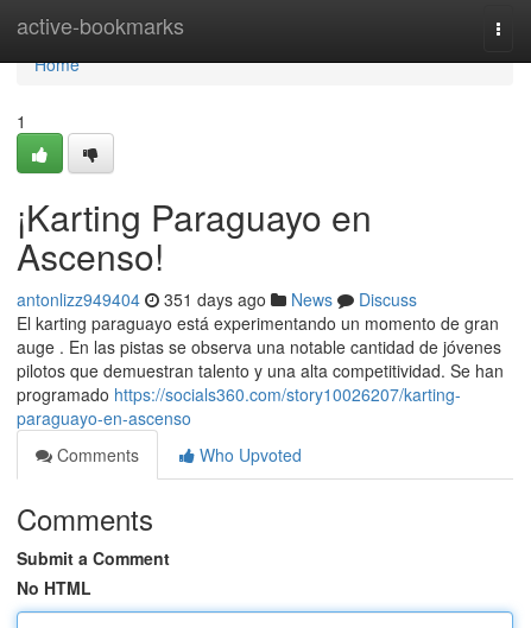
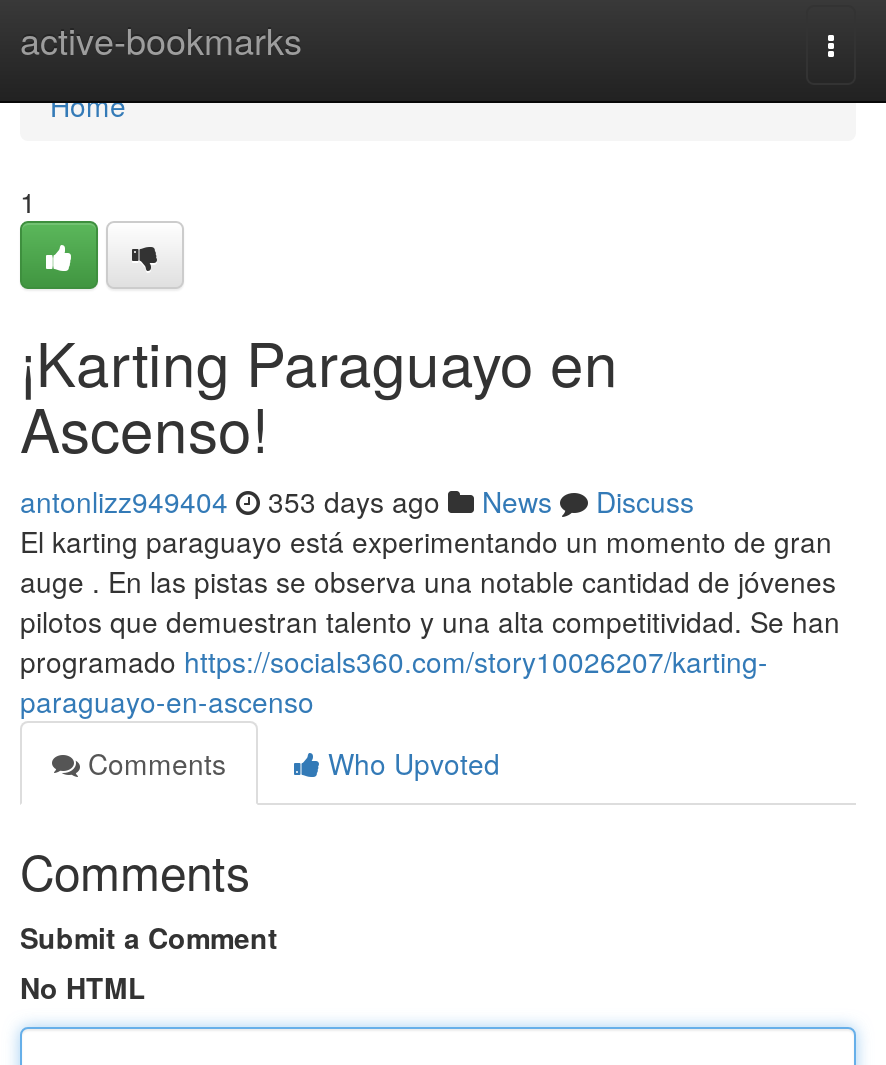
- antonlizz949404 351 days ago News Discuss
+ antonlizz949404 353 days ago News Discuss
